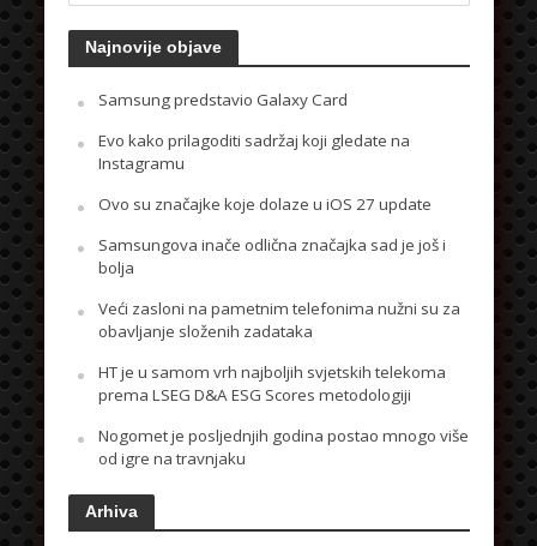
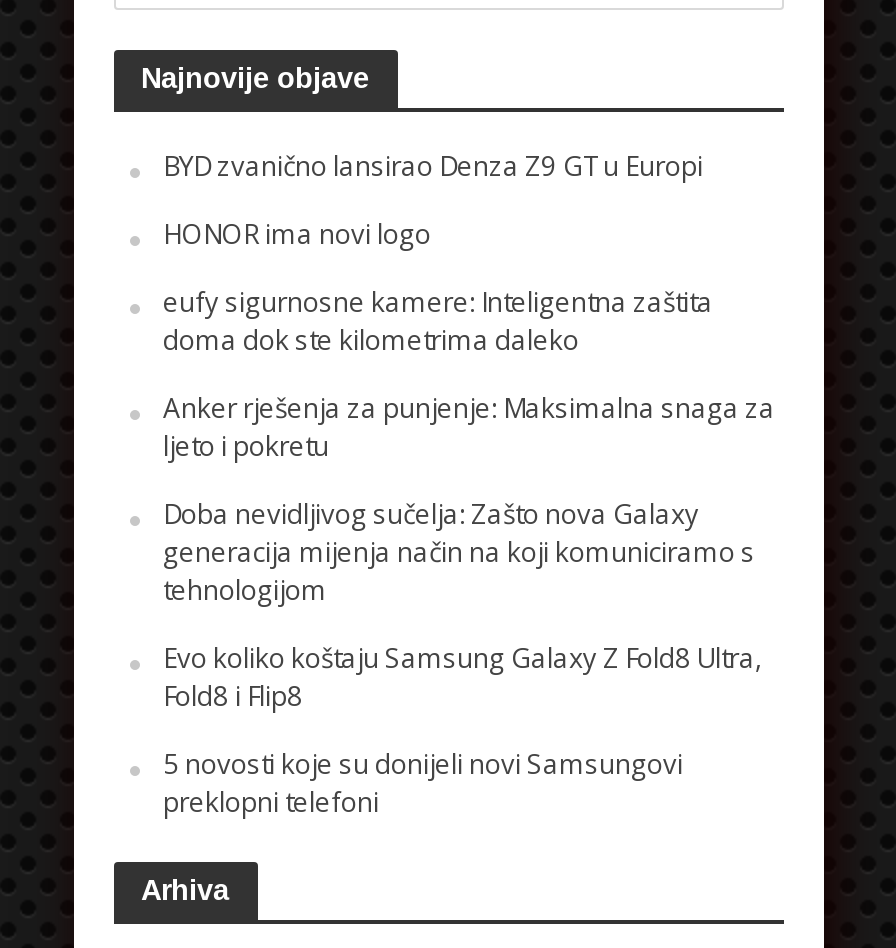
- Samsung predstavio Galaxy Card
+ BYD zvanično lansirao Denza Z9 GT u Europi

- Evo kako prilagoditi sadržaj koji gledate na
- Instagramu
+ HONOR ima novi logo

- Ovo su značajke koje dolaze u iOS 27 update
+ eufy sigurnosne kamere: Inteligentna zaštita
+ doma dok ste kilometrima daleko

- Samsungova inače odlična značajka sad je još i
- bolja
+ Anker rješenja za punjenje: Maksimalna snaga za
+ ljeto i pokretu

- Veći zasloni na pametnim telefonima nužni su za
- obavljanje složenih zadataka
+ Doba nevidljivog sučelja: Zašto nova Galaxy
+ generacija mijenja način na koji komuniciramo s
+ tehnologijom

- HT je u samom vrh najboljih svjetskih telekoma
- prema LSEG D&A ESG Scores metodologiji
+ Evo koliko koštaju Samsung Galaxy Z Fold8 Ultra,
+ Fold8 i Flip8

- Nogomet je posljednjih godina postao mnogo više
- od igre na travnjaku
+ 5 novosti koje su donijeli novi Samsungovi
+ preklopni telefoni
